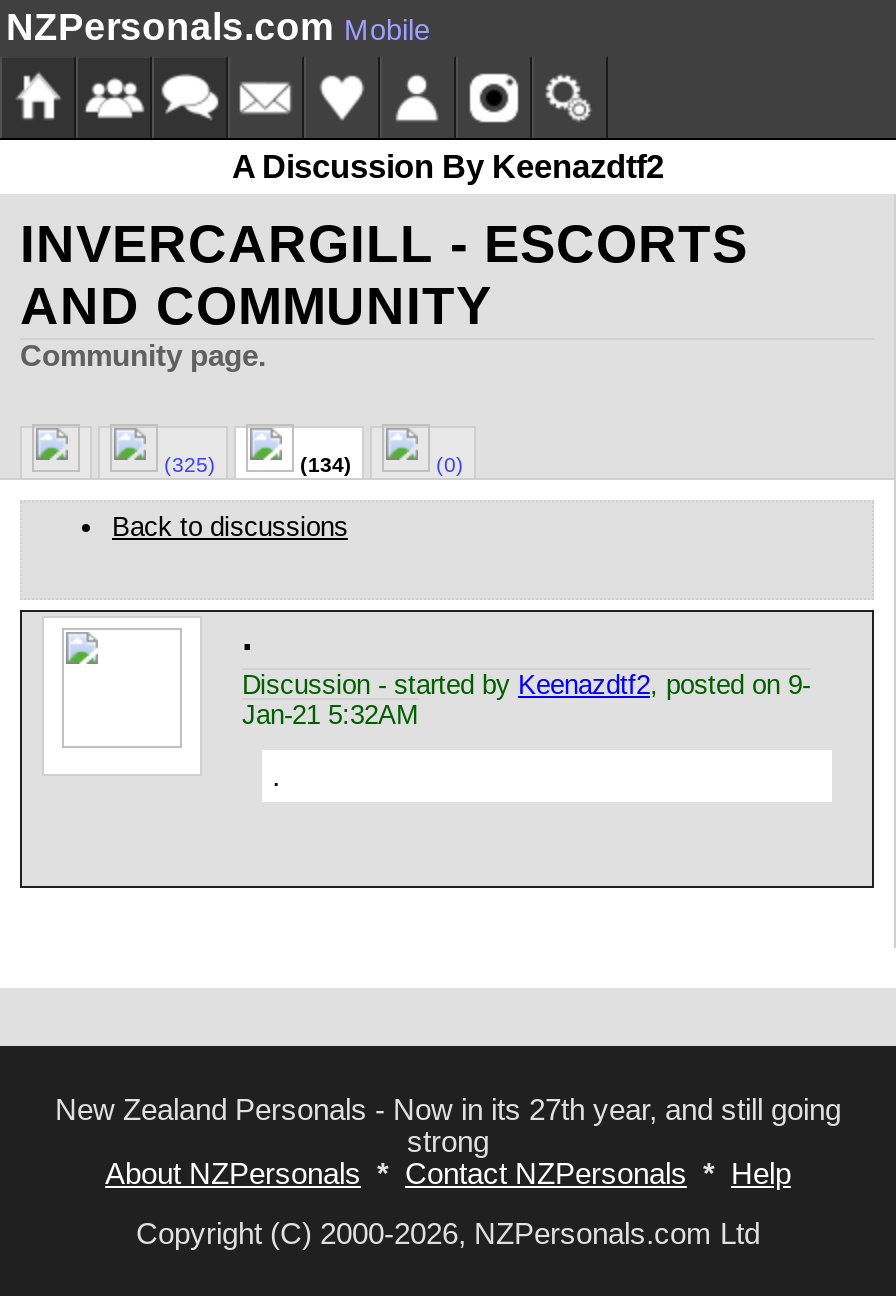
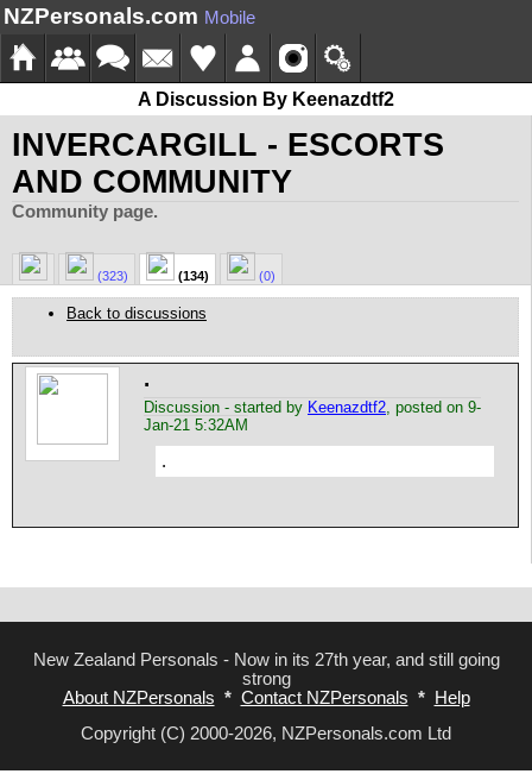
- (325)
+ (323)
